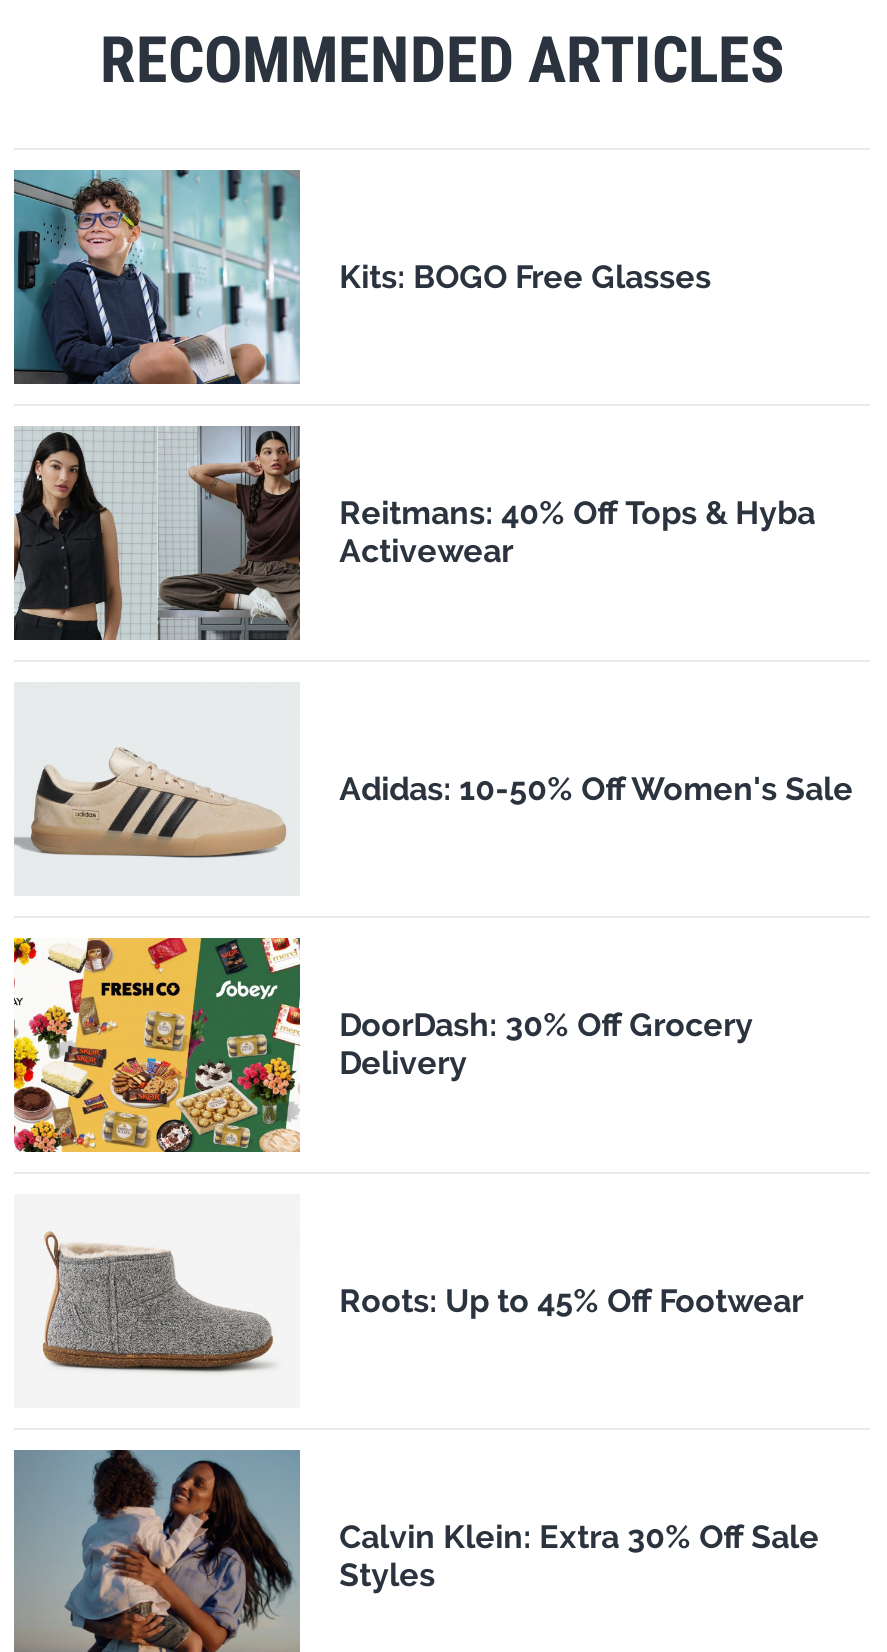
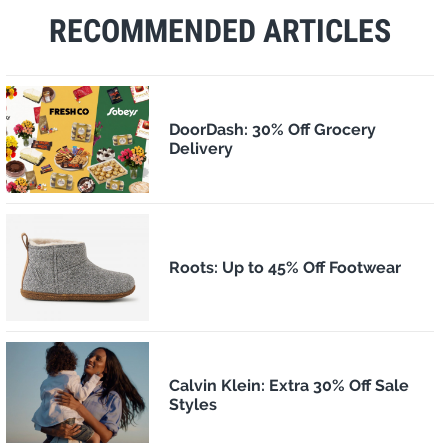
- [image]
- Kits: BOGO Free Glasses

- [image]
- Reitmans: 40% Off Tops & Hyba
- Activewear

- [image]
- Adidas: 10-50% Off Women's Sale
